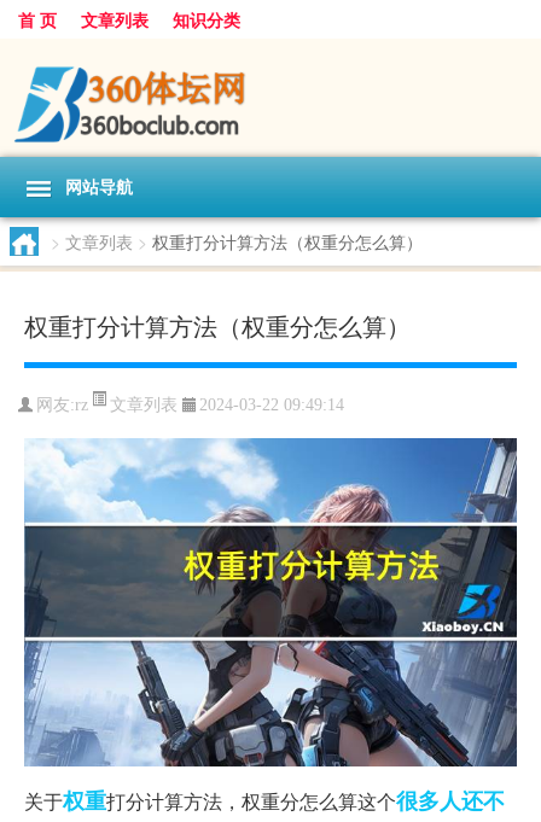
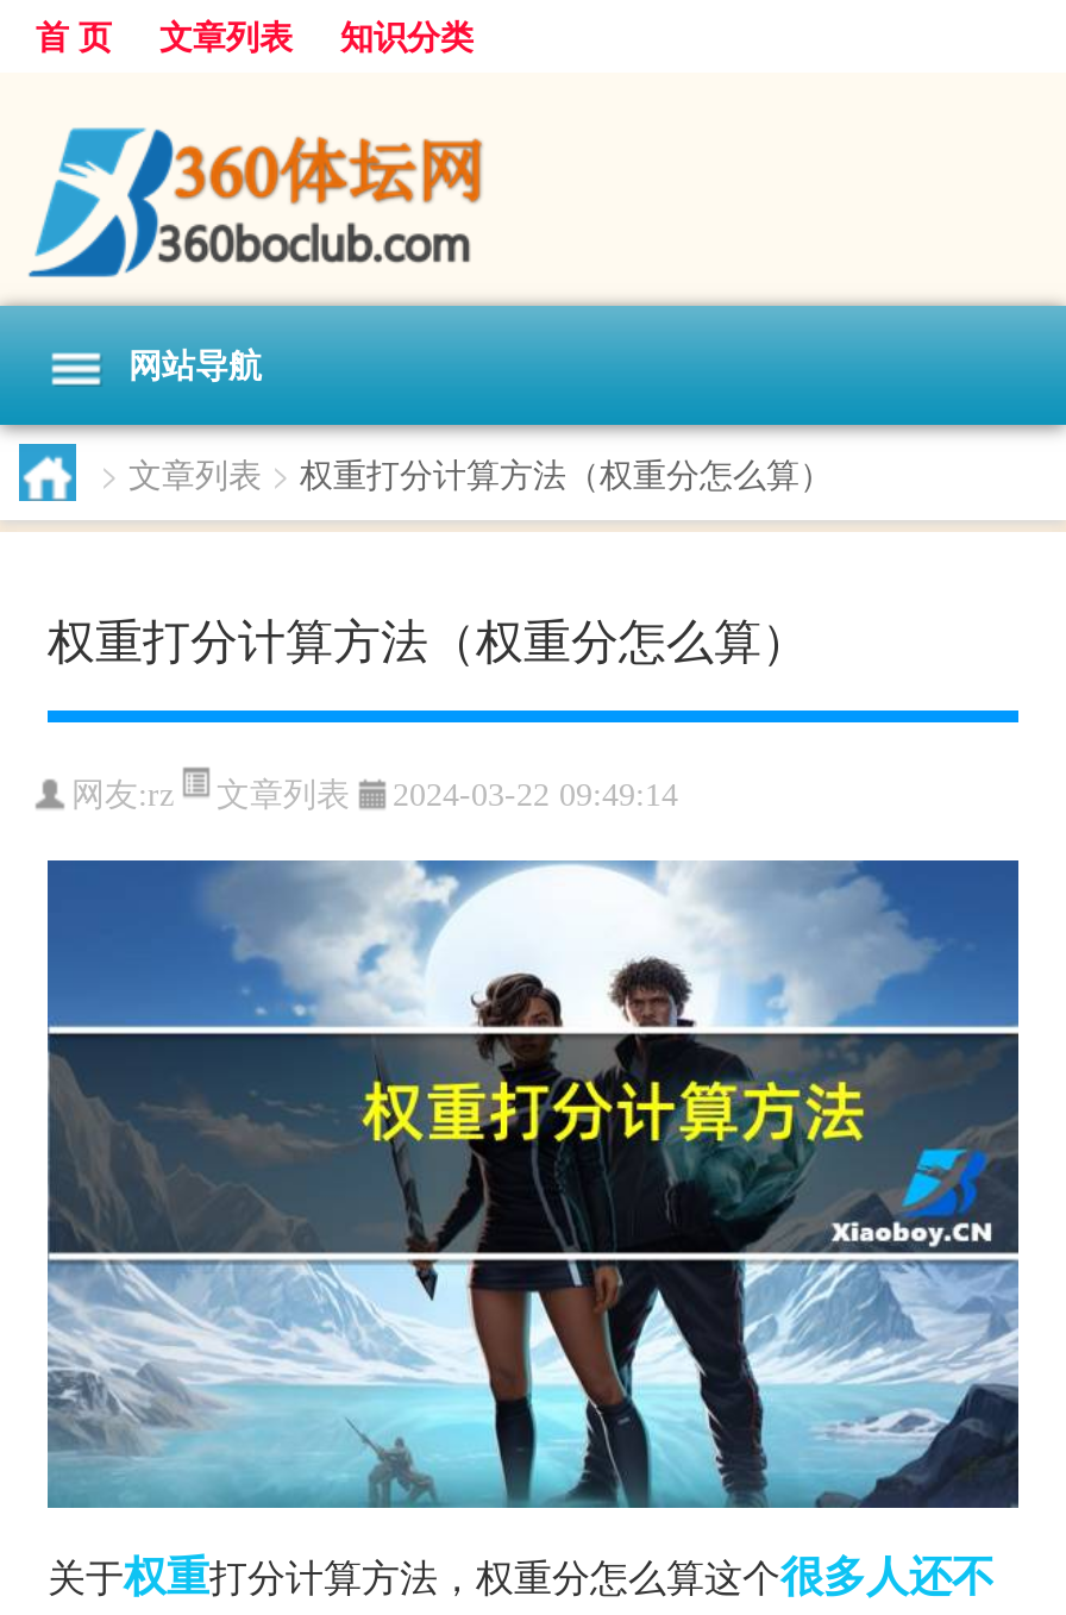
- [image]
+ [image]
